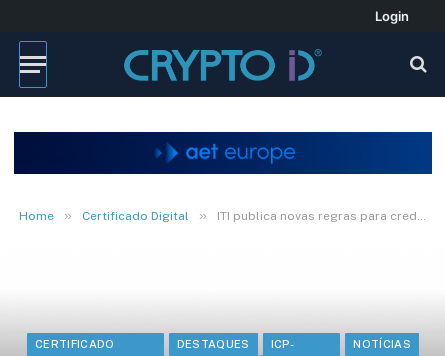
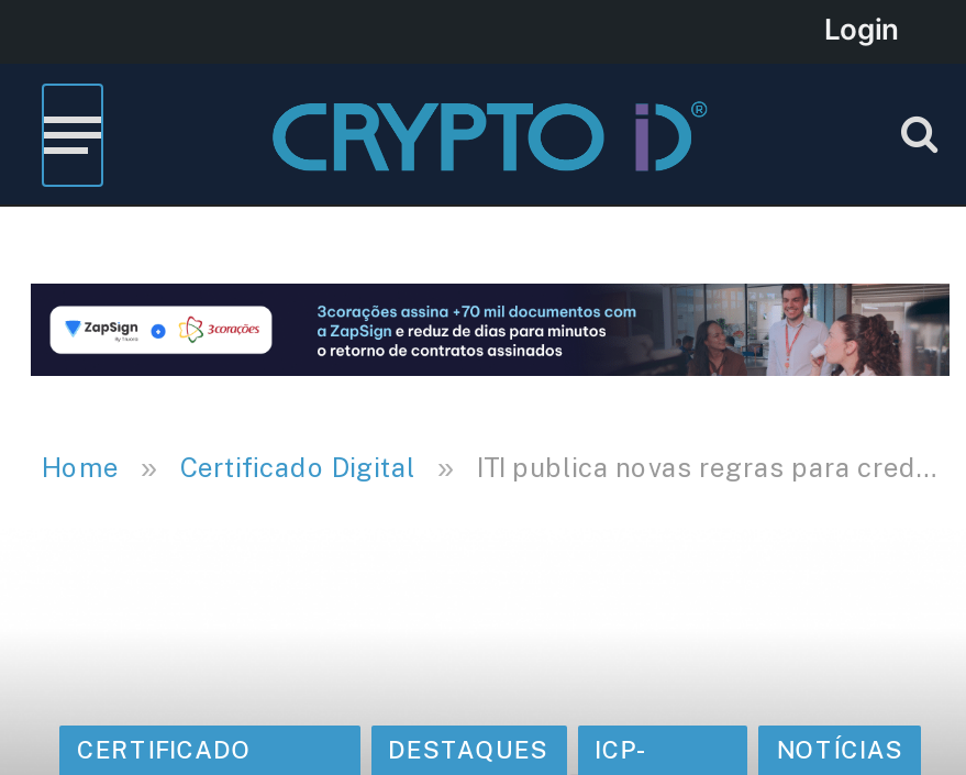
- [image]
+ [image]
